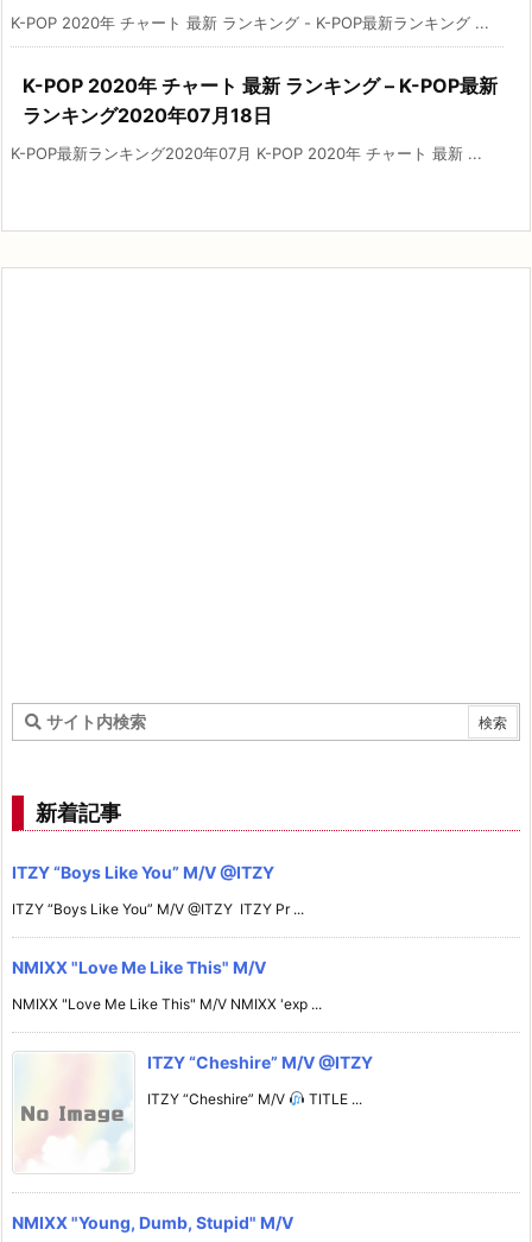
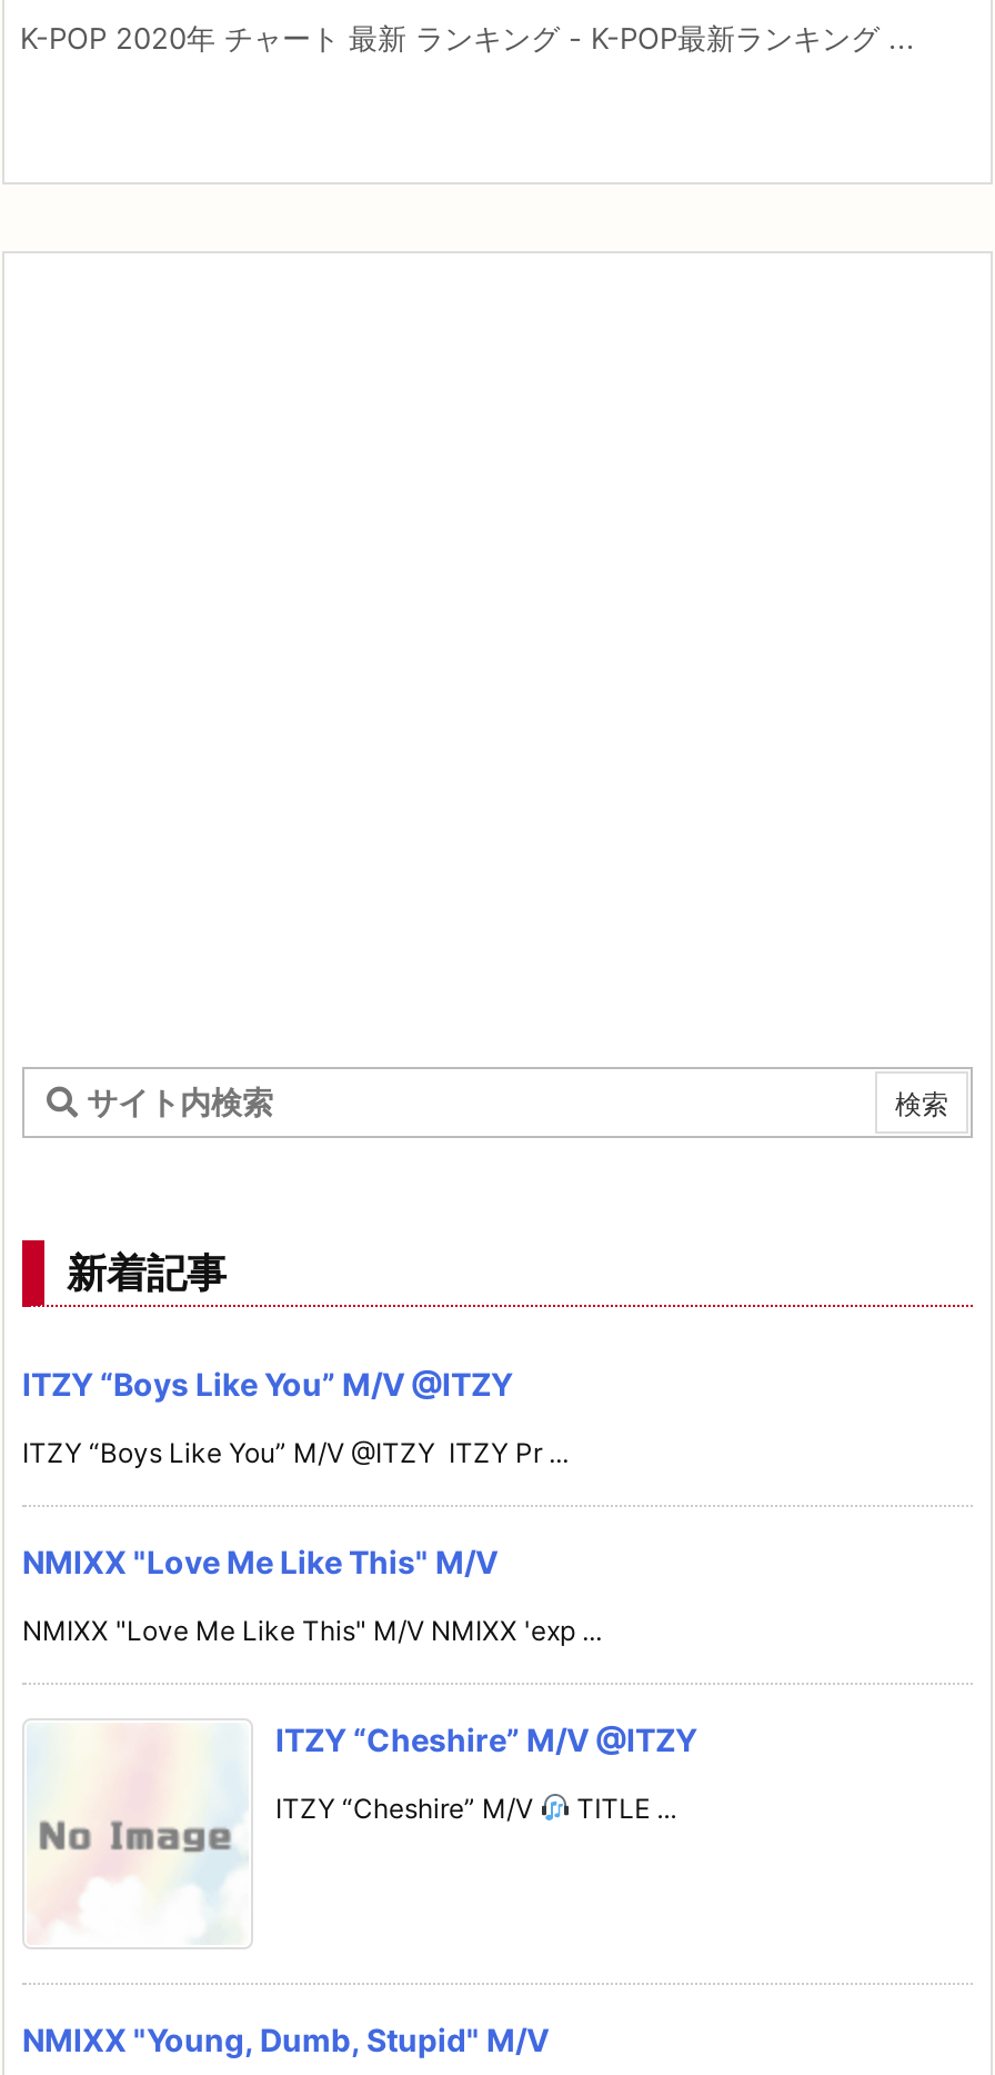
- K-POP 2020年 チャート 最新 ランキング – K-POP最新
- ランキング2020年07月18日
- K-POP最新ランキング2020年07月 K-POP 2020年 チャート 最新 ...
